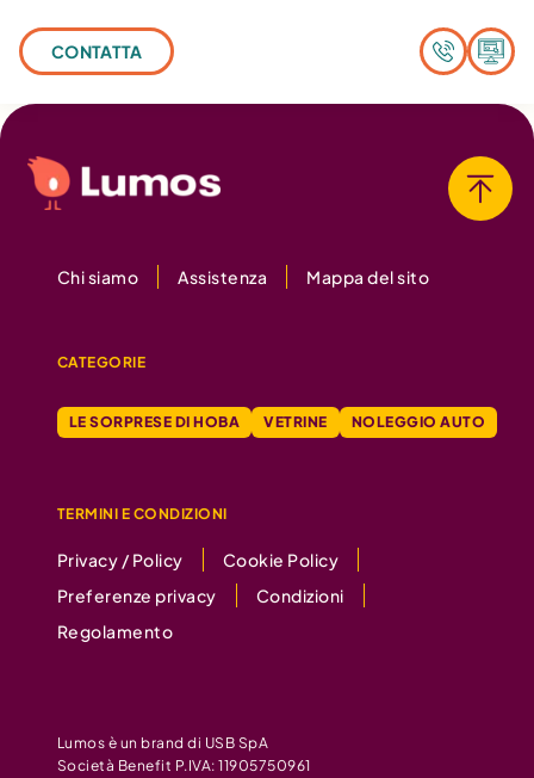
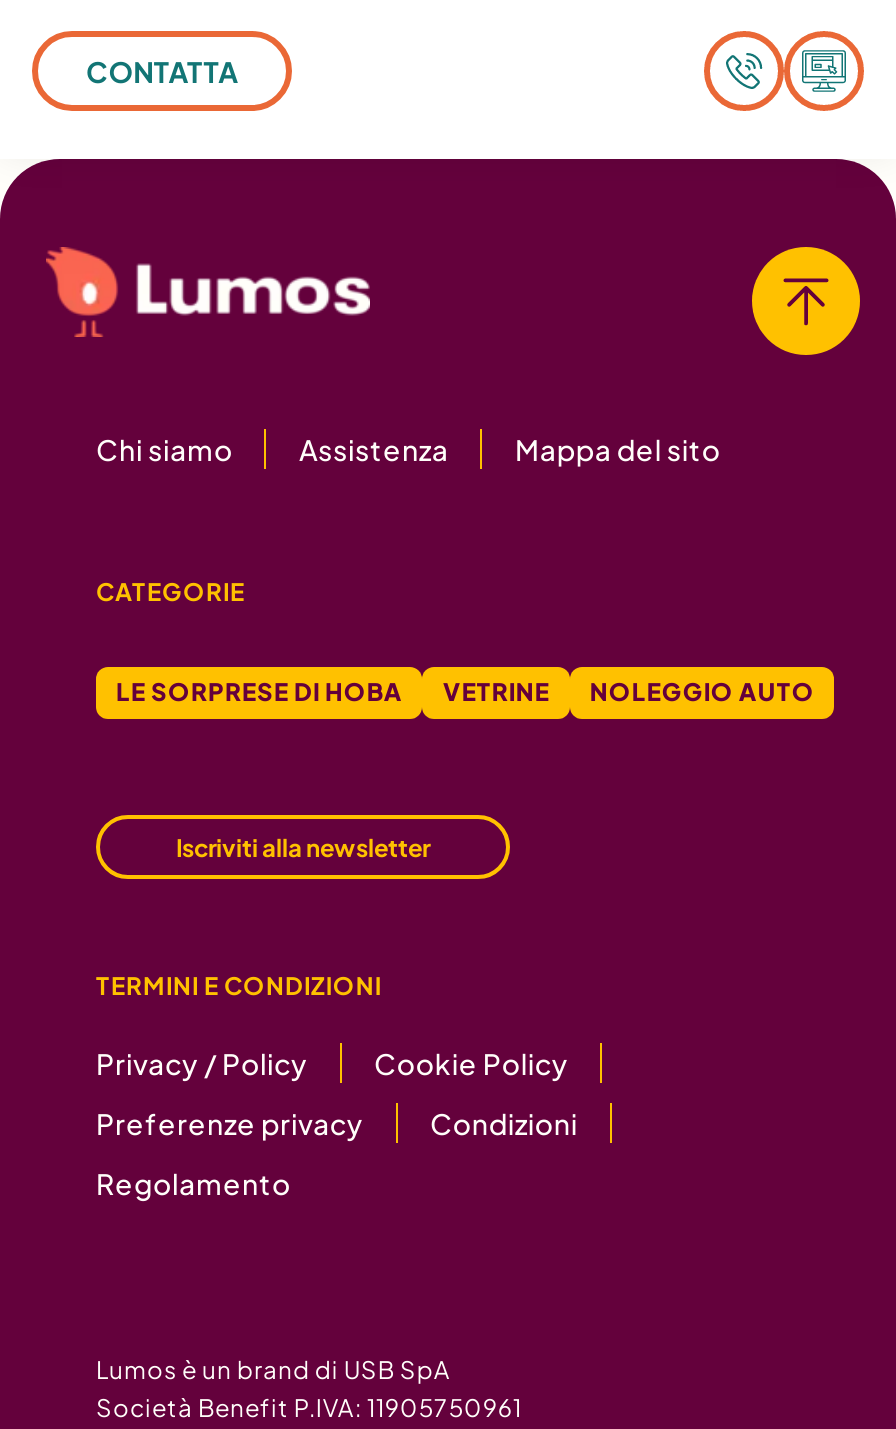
+ Iscriviti alla newsletter
